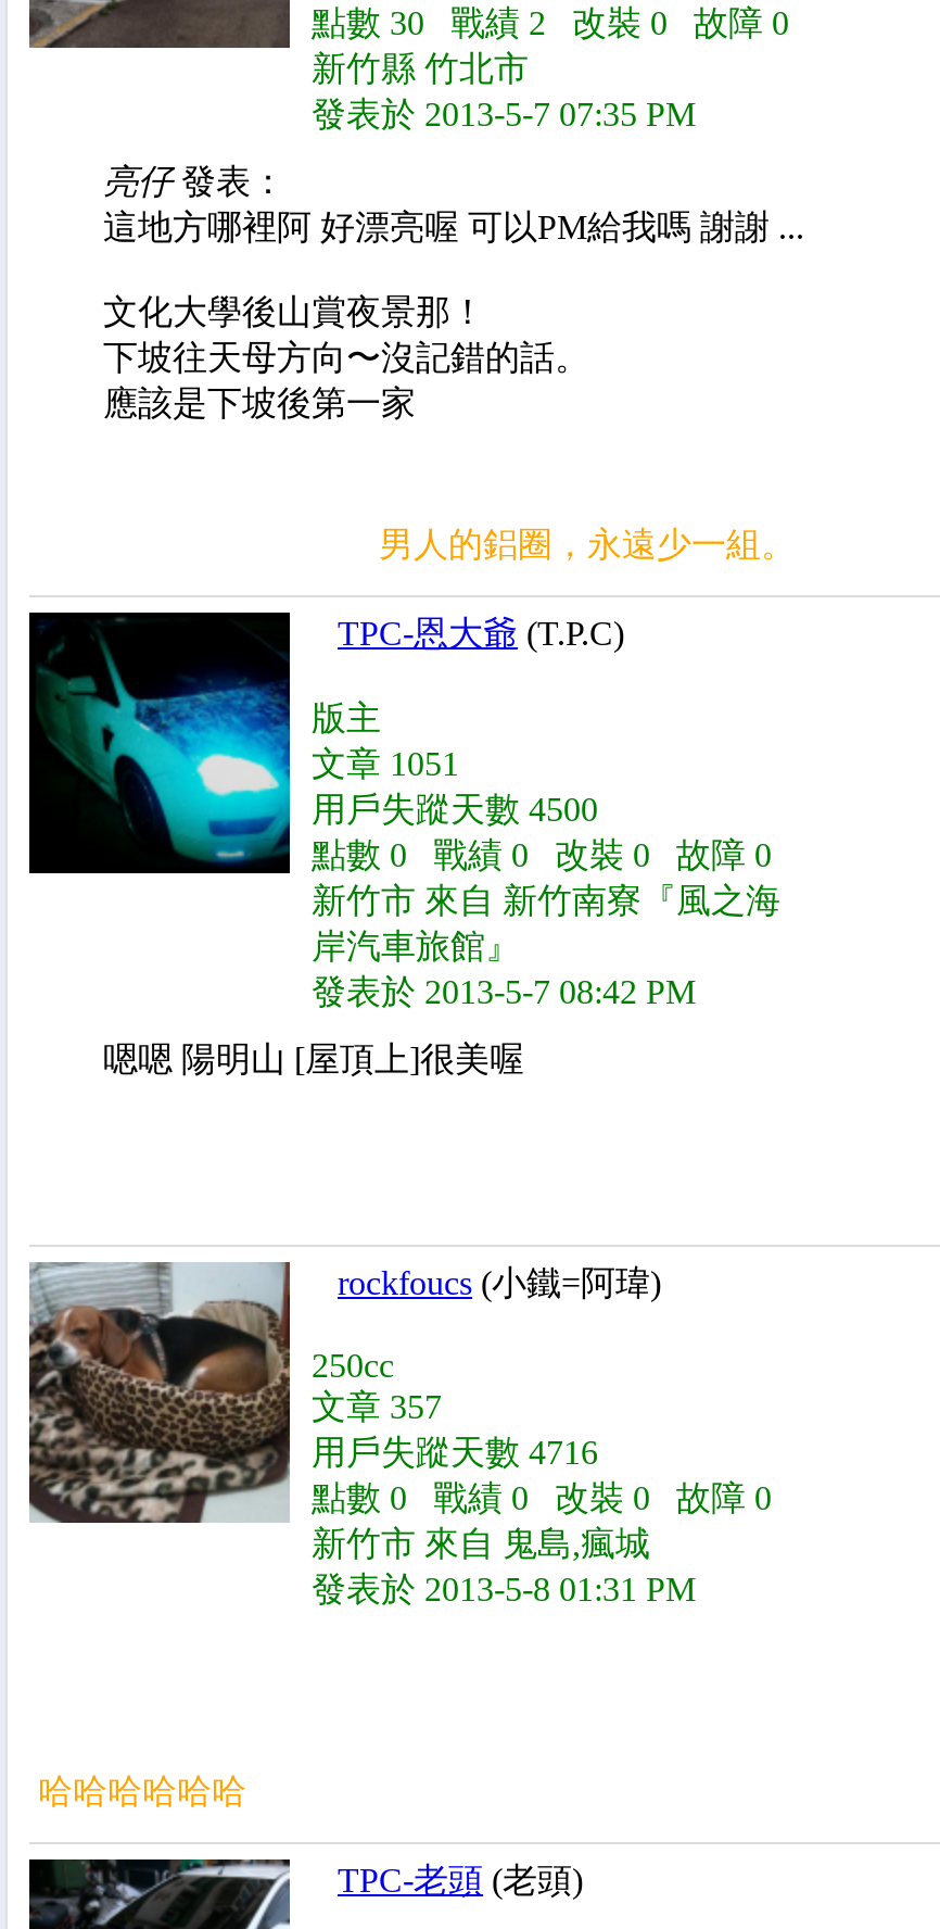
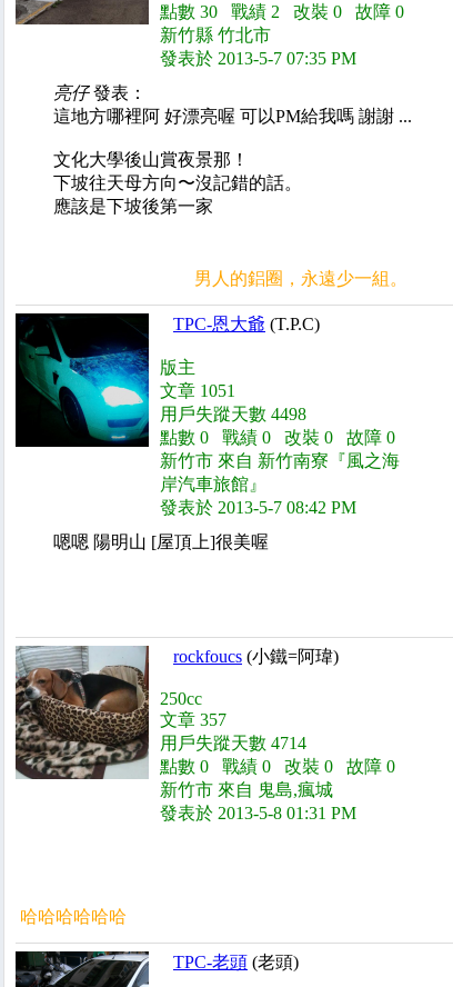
- 用戶失蹤天數 4500
+ 用戶失蹤天數 4498

- 用戶失蹤天數 4716
+ 用戶失蹤天數 4714
